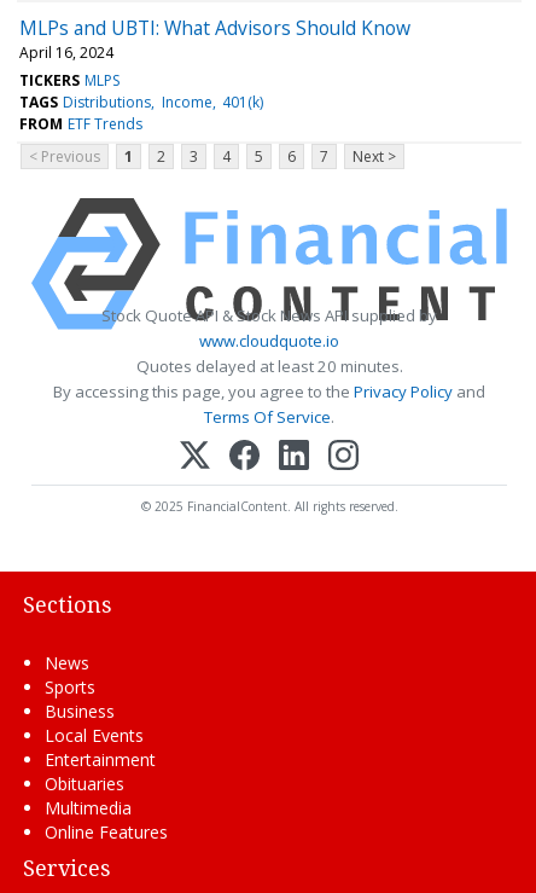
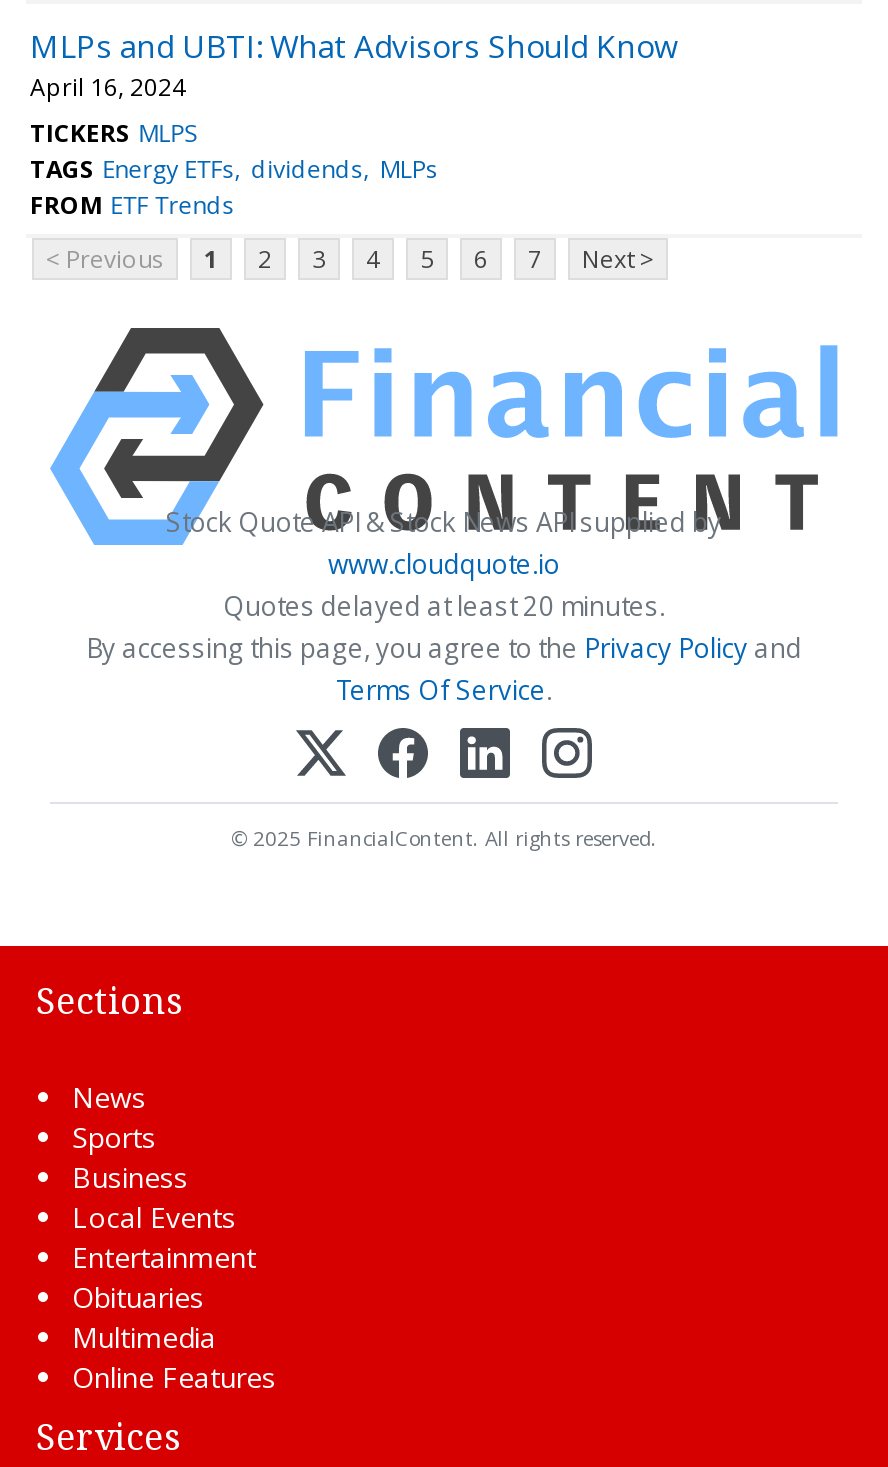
- TAGS Distributions Income 401(k)
+ TAGS Energy ETFs dividends MLPs
